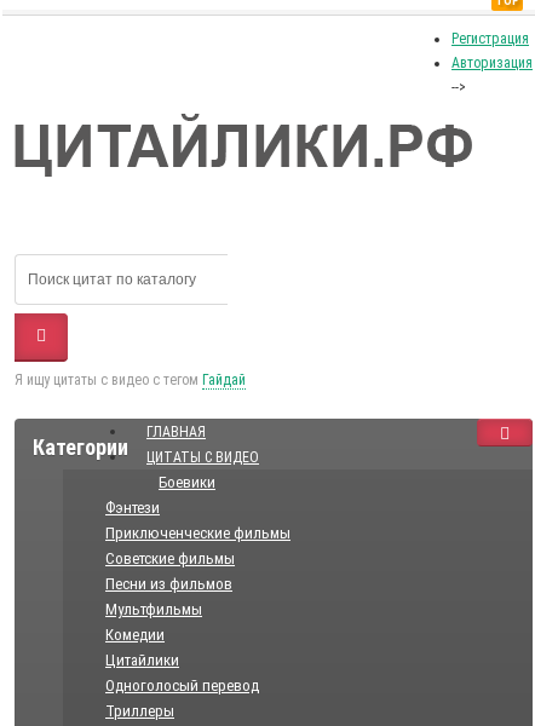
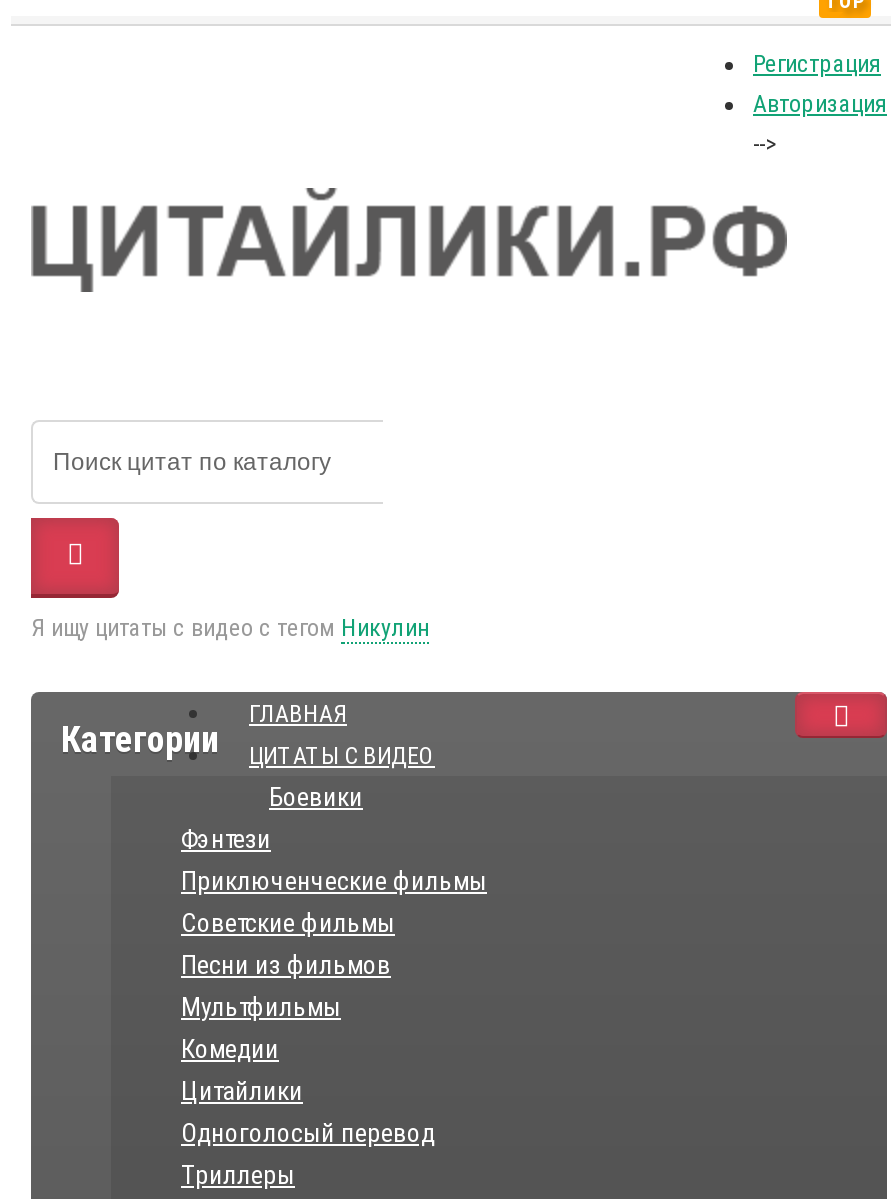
- Я ищу цитаты с видео с тегом Гайдай
+ Я ищу цитаты с видео с тегом Никулин
